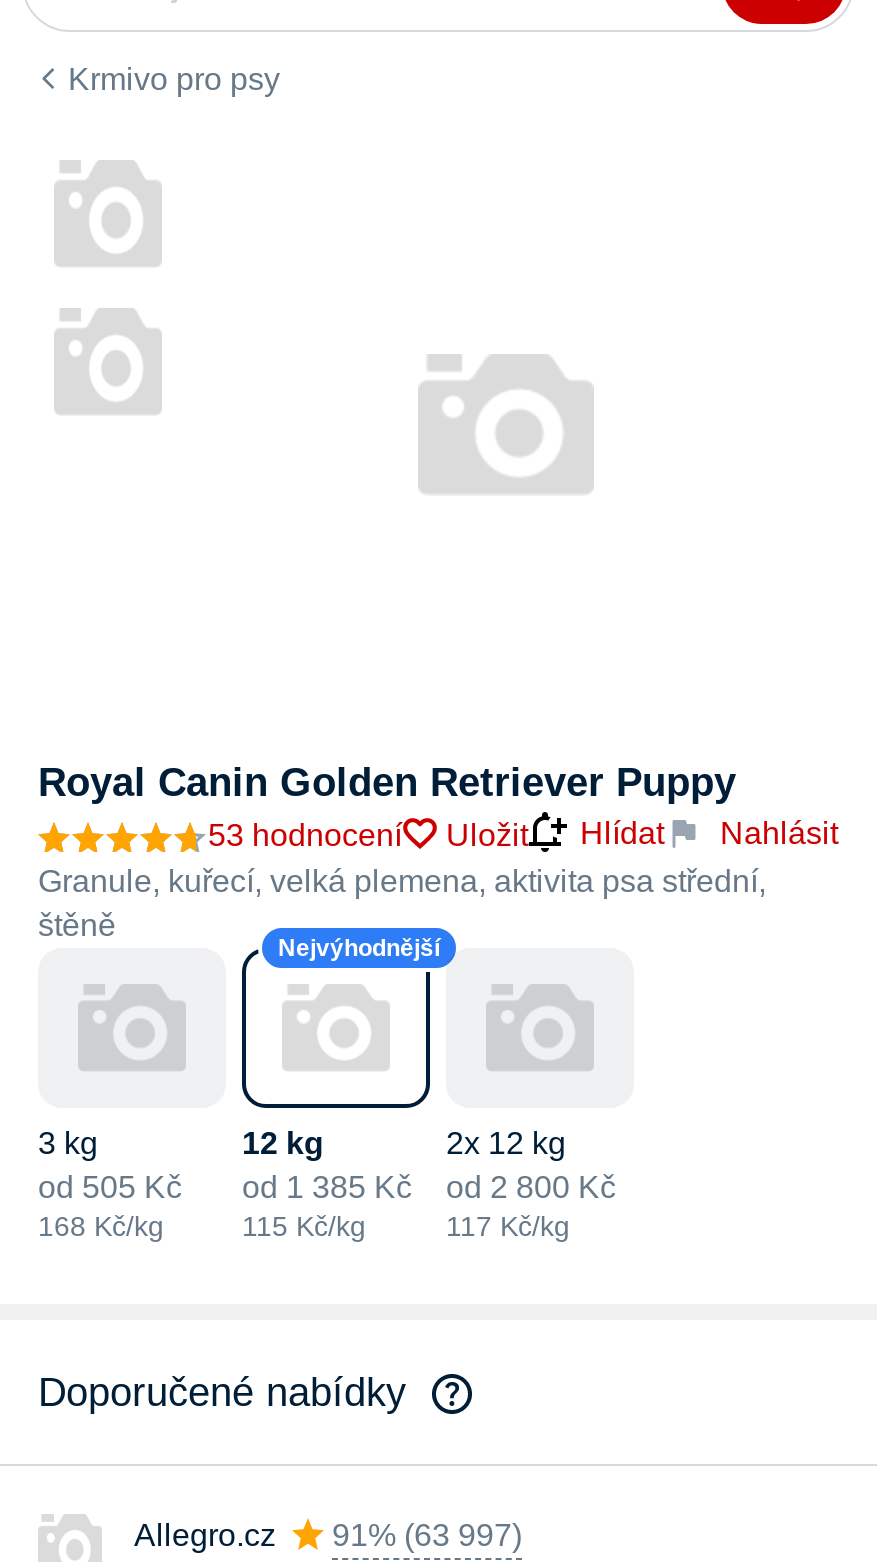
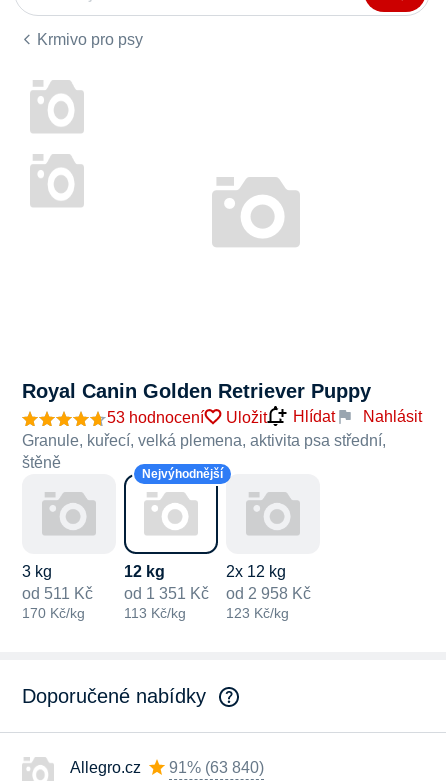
- od 505 Kč
+ od 511 Kč

- od 1 385 Kč
+ od 1 351 Kč

- od 2 800 Kč
+ od 2 958 Kč

- 168 Kč/kg
+ 170 Kč/kg

- 115 Kč/kg
+ 113 Kč/kg

- 117 Kč/kg
+ 123 Kč/kg

- Allegro.cz 91% (63 997)
+ Allegro.cz 91% (63 840)
